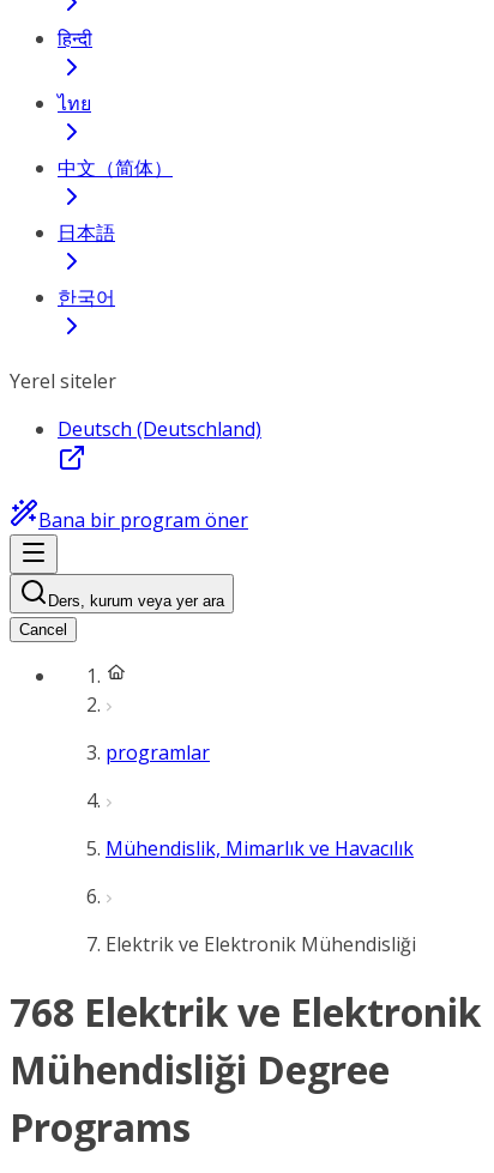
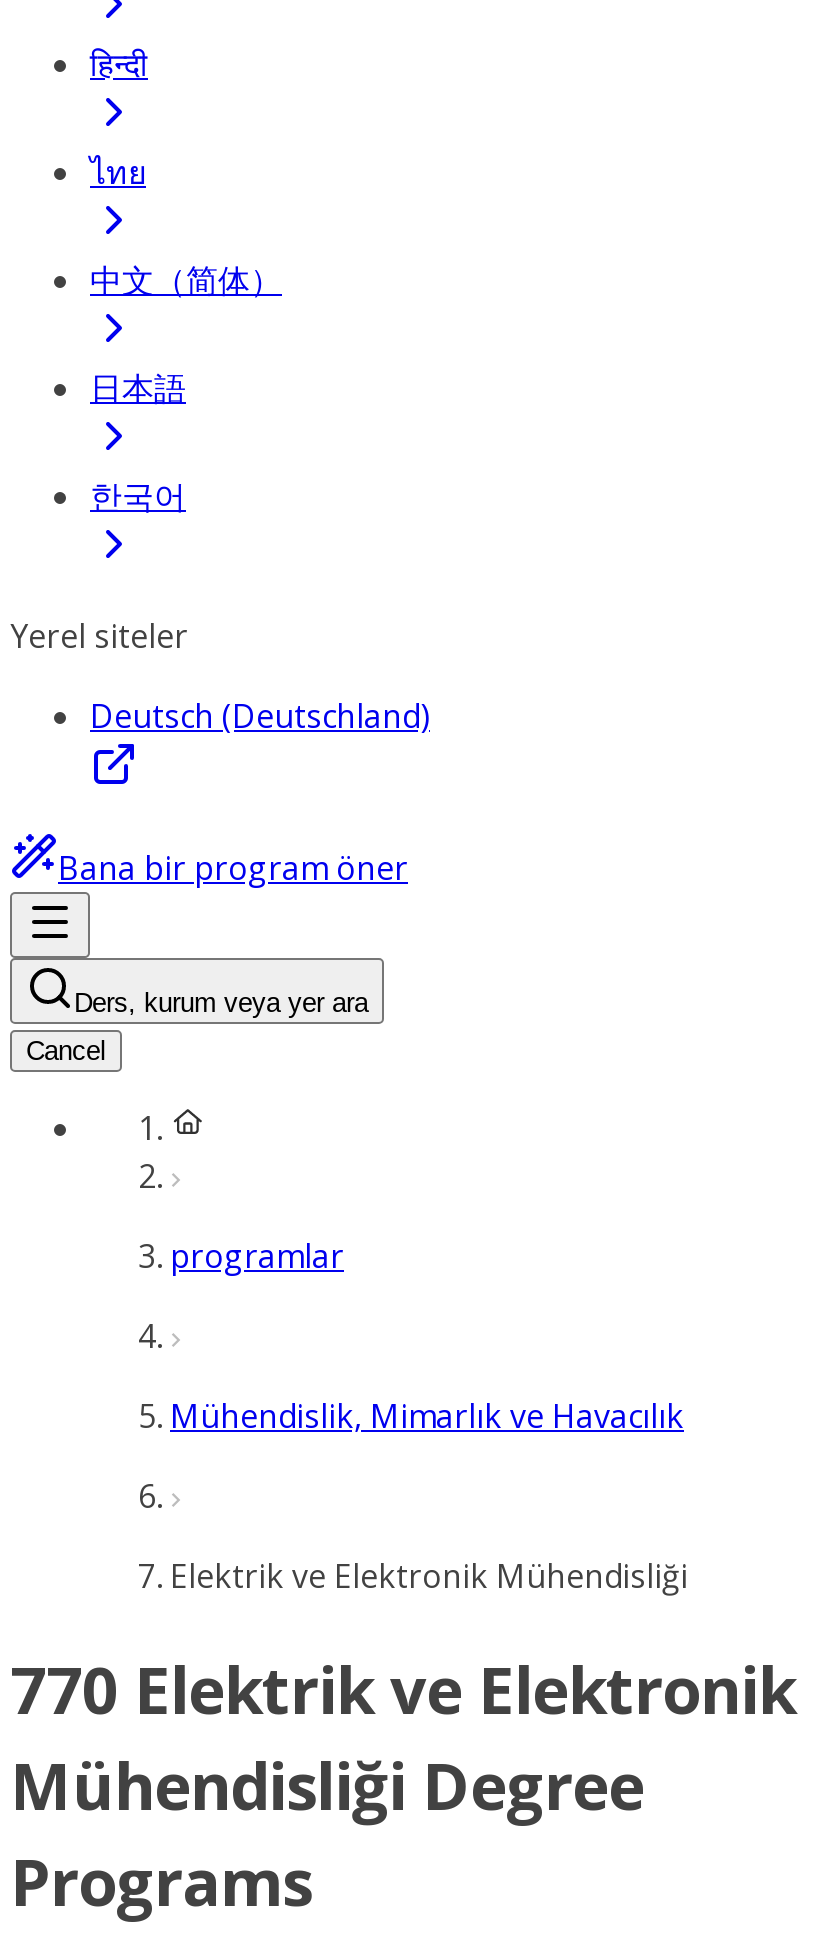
- 768 Elektrik ve Elektronik
+ 770 Elektrik ve Elektronik
